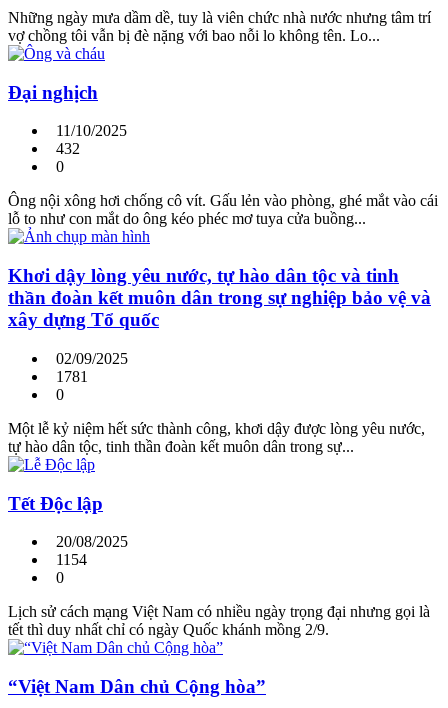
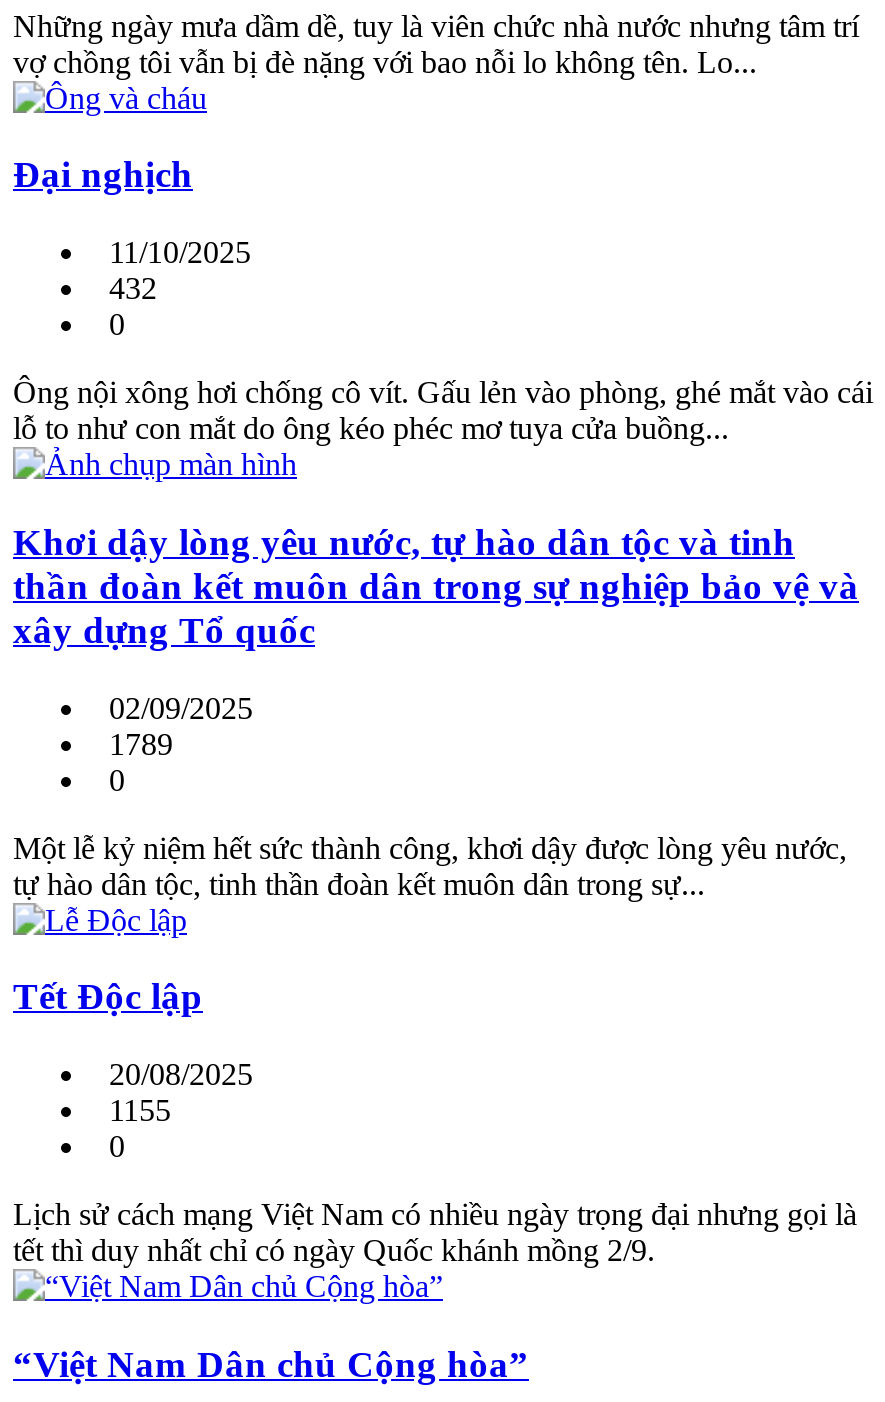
- 1781
+ 1789

- 1154
+ 1155
